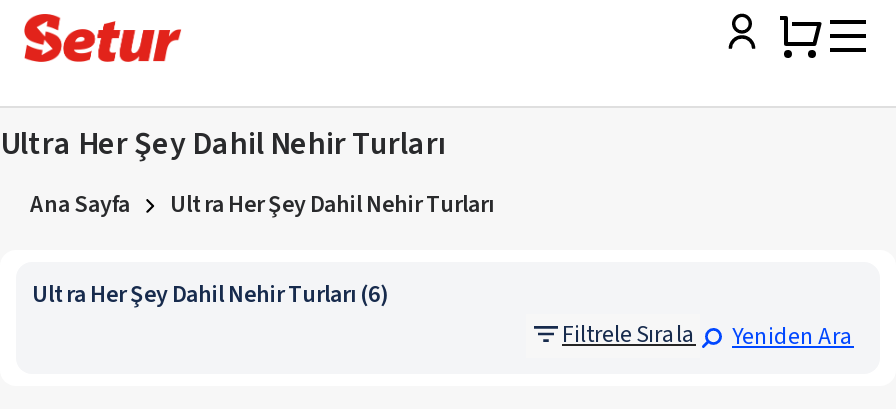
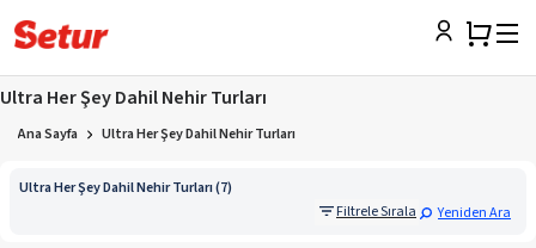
- Ultra Her Şey Dahil Nehir Turları (6)
+ Ultra Her Şey Dahil Nehir Turları (7)
